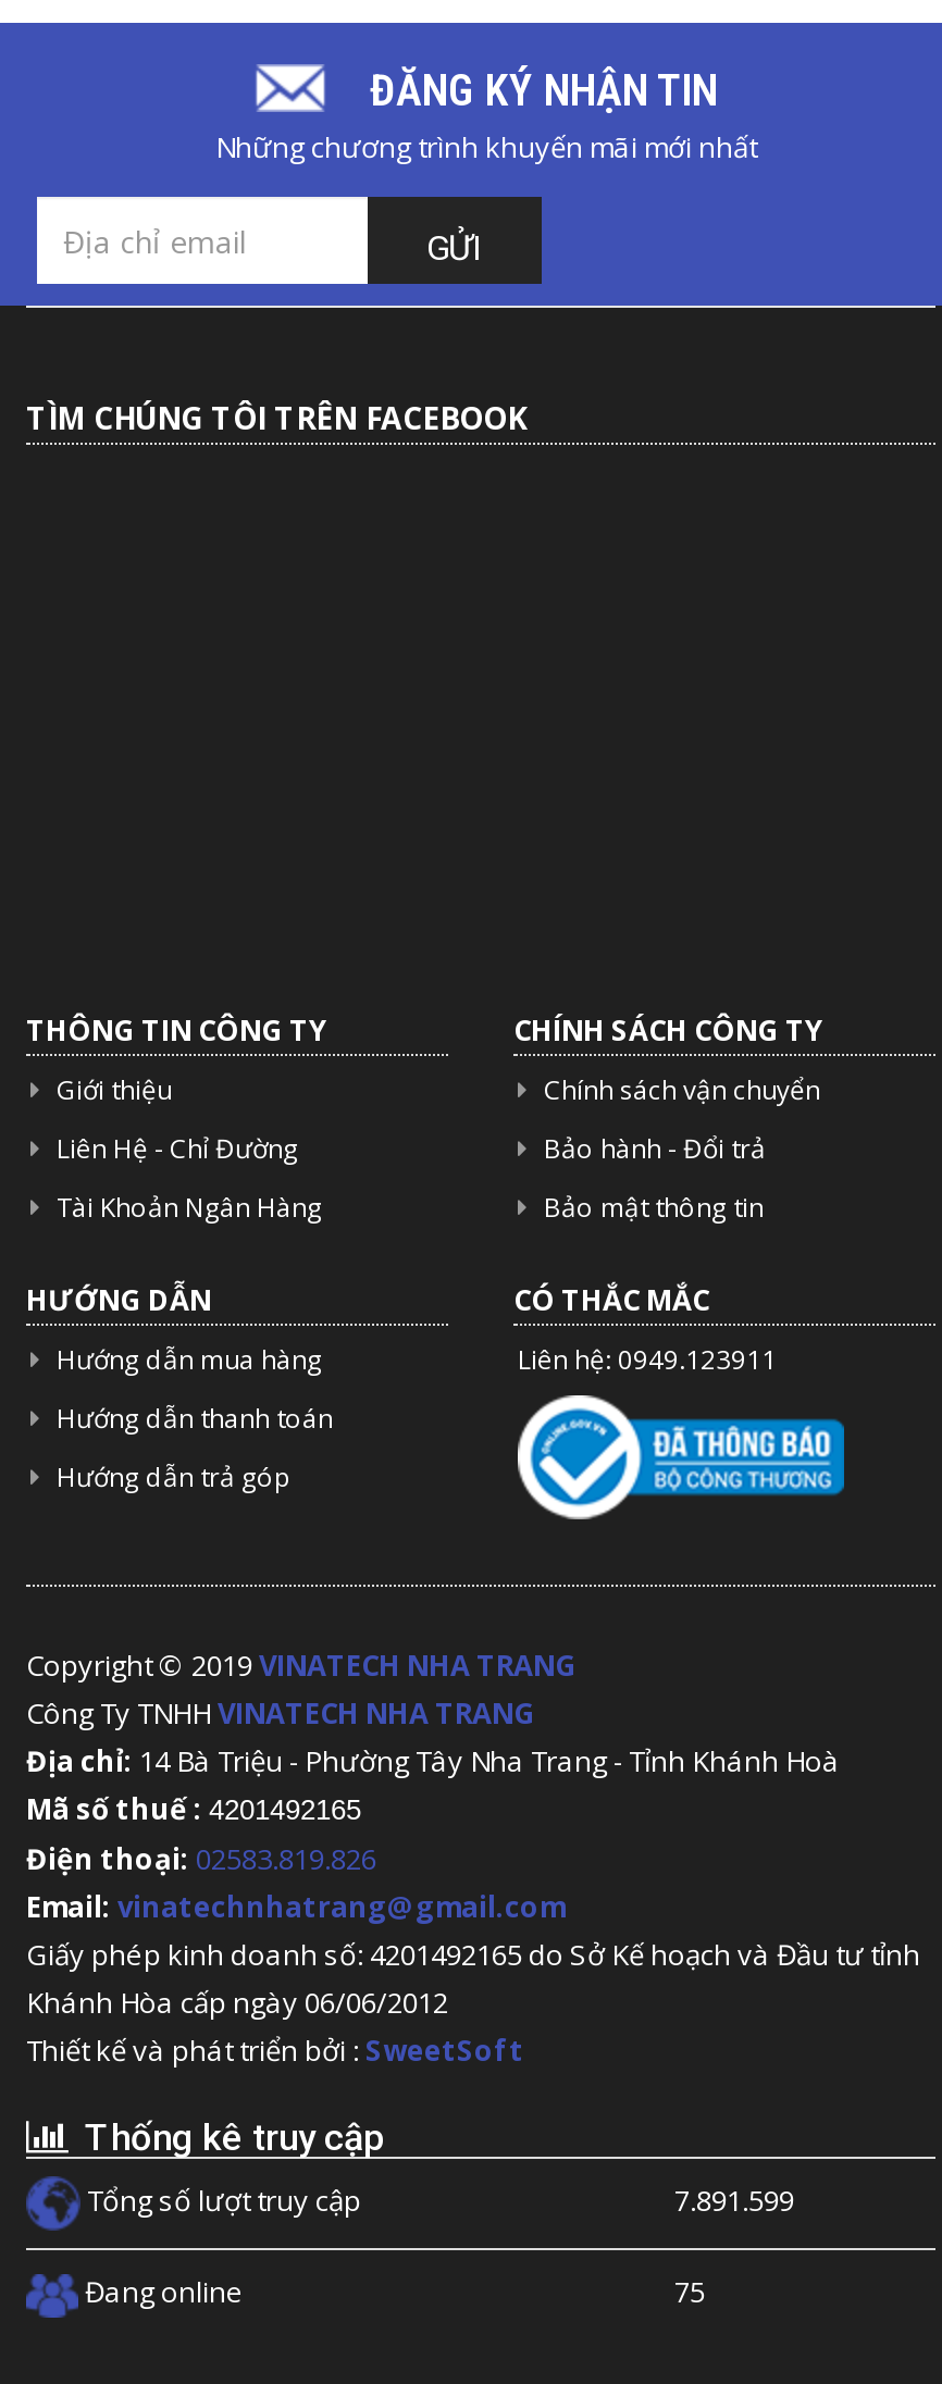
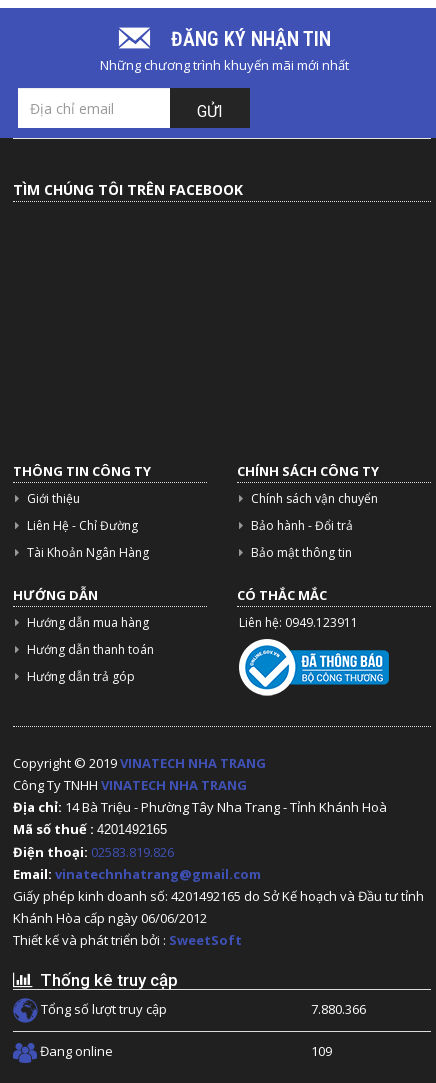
- 7.891.599
+ 7.880.366

- 75
+ 109
